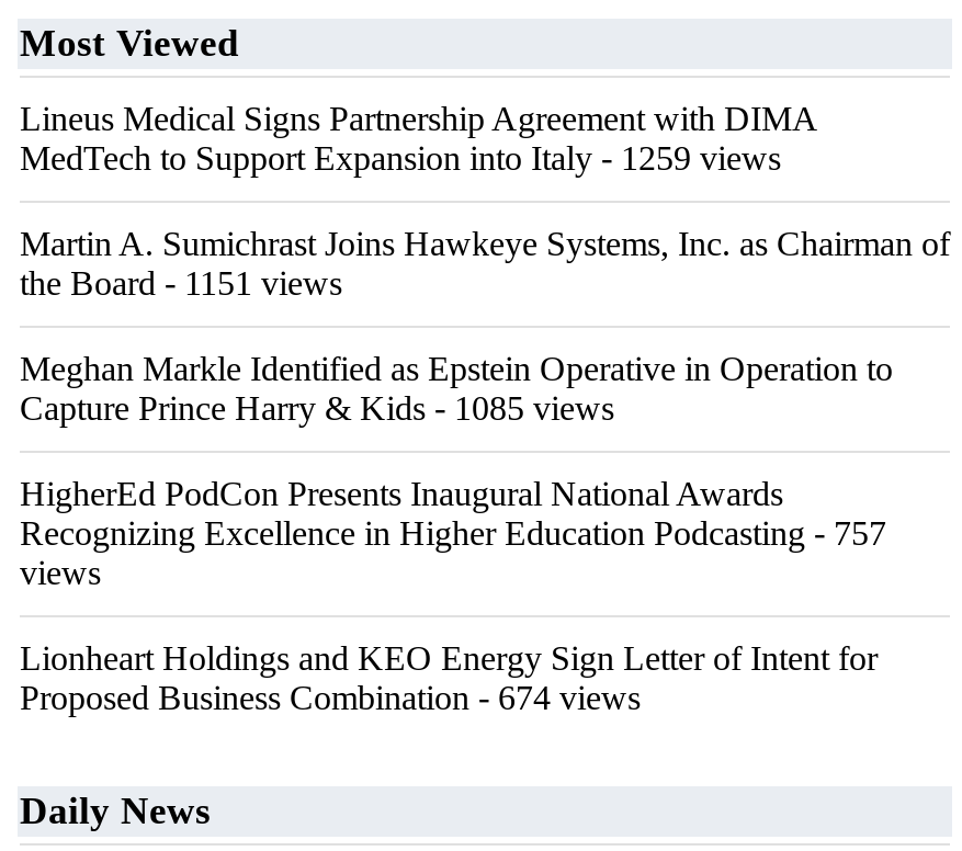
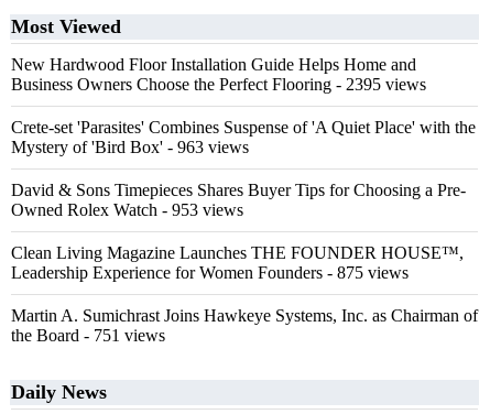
- Lineus Medical Signs Partnership Agreement with DIMA
- MedTech to Support Expansion into Italy - 1259 views
+ New Hardwood Floor Installation Guide Helps Home and
+ Business Owners Choose the Perfect Flooring - 2395 views
+ Crete-set 'Parasites' Combines Suspense of 'A Quiet Place' with the
+ Mystery of 'Bird Box' - 963 views
+ David & Sons Timepieces Shares Buyer Tips for Choosing a Pre-
+ Owned Rolex Watch - 953 views
+ Clean Living Magazine Launches THE FOUNDER HOUSE™,
+ Leadership Experience for Women Founders - 875 views

moved down: Martin A. Sumichrast Joins Hawkeye Systems, Inc. as Chairman of

- the Board - 1151 views
- Meghan Markle Identified as Epstein Operative in Operation to
- Capture Prince Harry & Kids - 1085 views
- HigherEd PodCon Presents Inaugural National Awards
- Recognizing Excellence in Higher Education Podcasting - 757
- views
- Lionheart Holdings and KEO Energy Sign Letter of Intent for
- Proposed Business Combination - 674 views
+ the Board - 751 views
